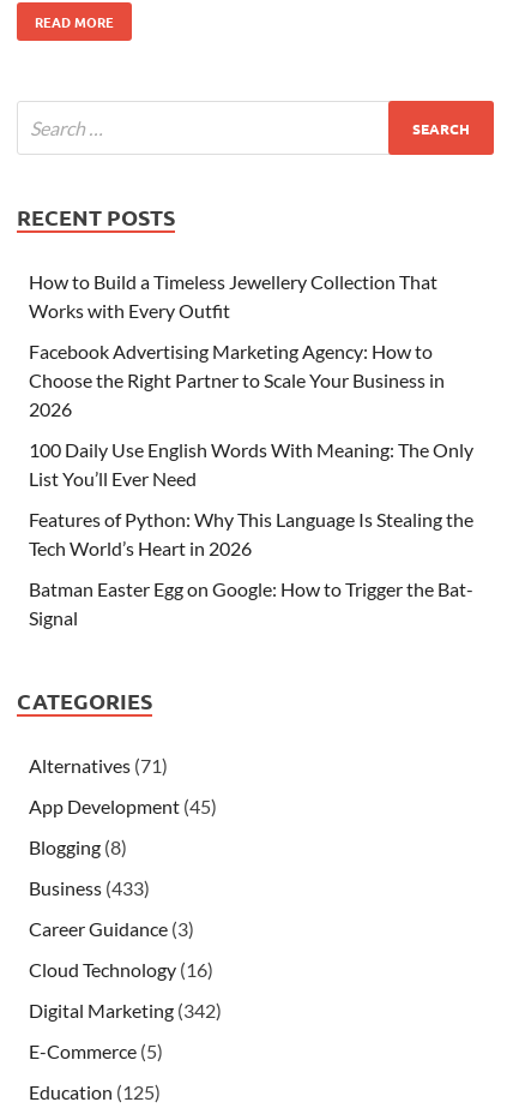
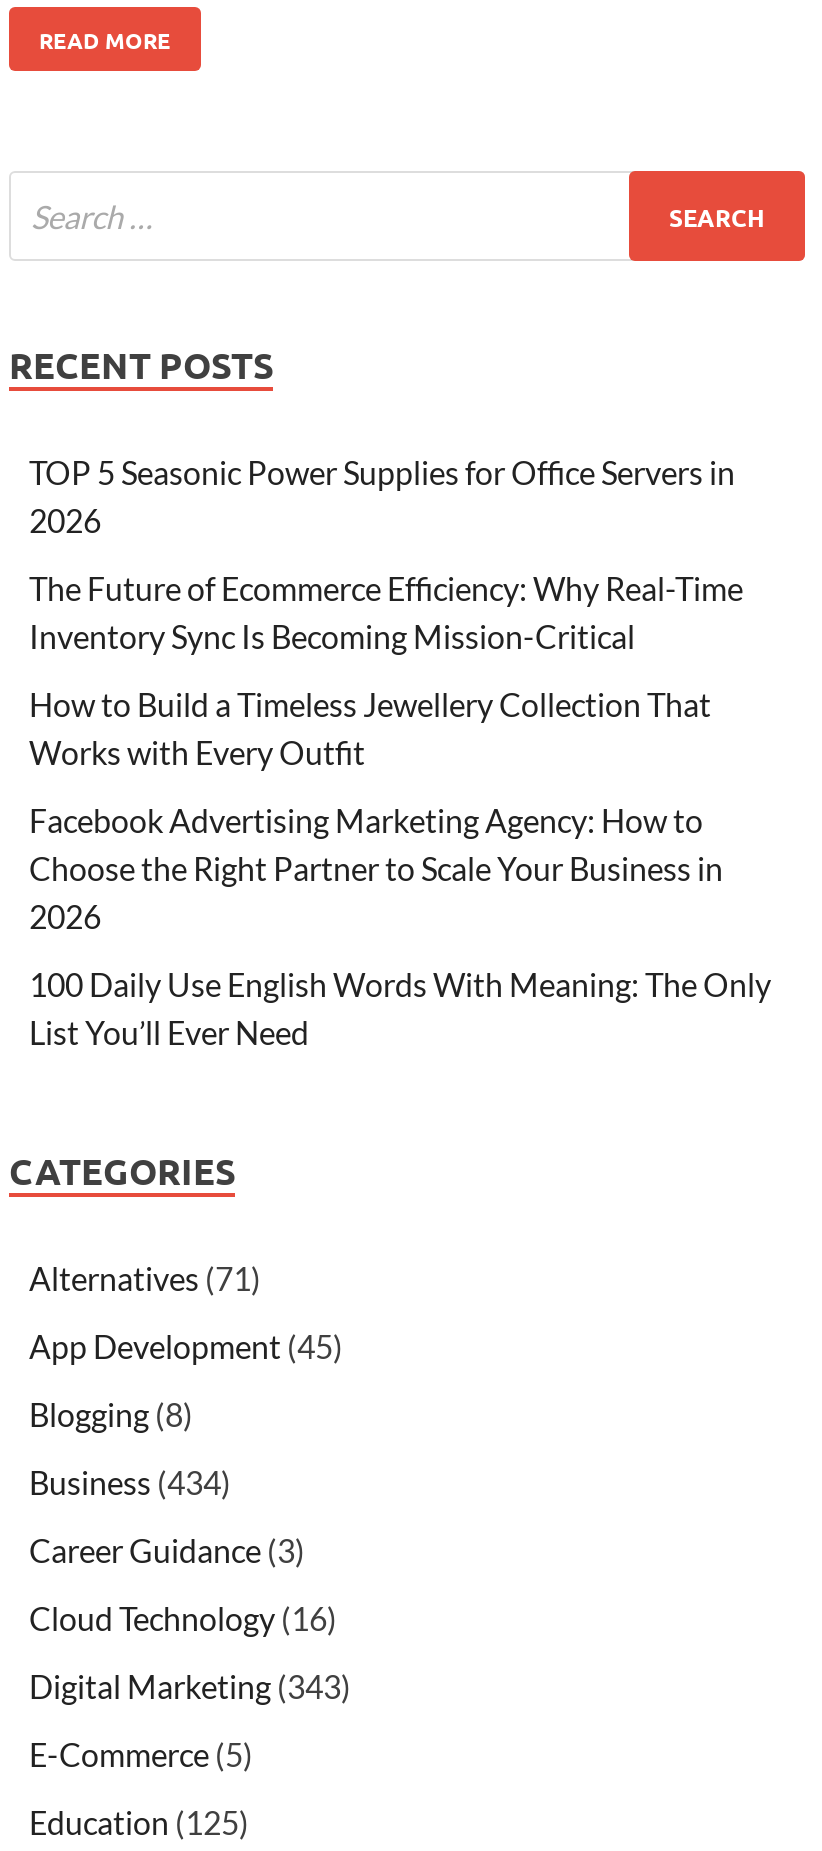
+ TOP 5 Seasonic Power Supplies for Office Servers in
+ 2026
+ The Future of Ecommerce Efficiency: Why Real-Time
+ Inventory Sync Is Becoming Mission-Critical

moved down: How to Build a Timeless Jewellery Collection That | Works with Every Outfit | Facebook Advertising Marketing Agency: How to | Choose the Right Partner to Scale Your Business in | 2026 | 100 Daily Use English Words With Meaning: The Only | List You’ll Ever Need

- Features of Python: Why This Language Is Stealing the
- Tech World’s Heart in 2026
- Batman Easter Egg on Google: How to Trigger the Bat-
- Signal

- Business (433)
+ Business (434)

- Digital Marketing (342)
+ Digital Marketing (343)
